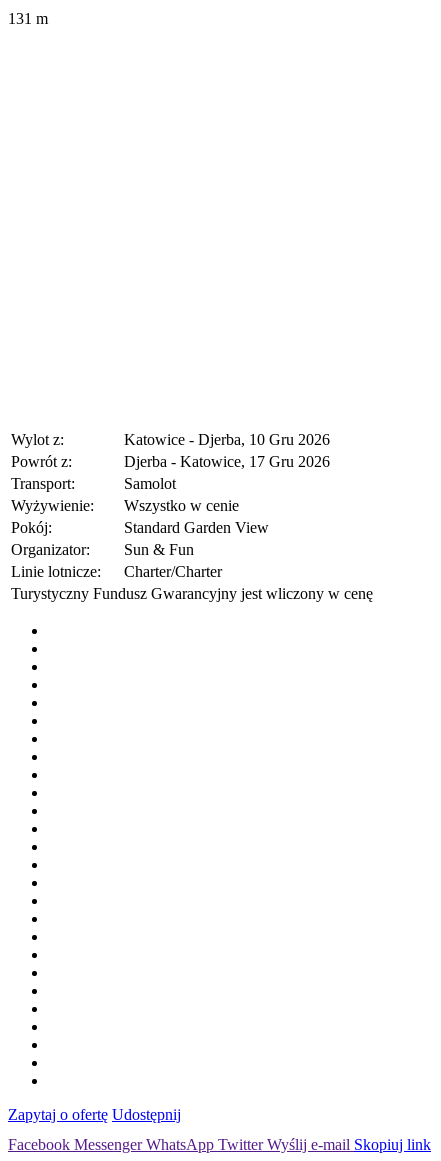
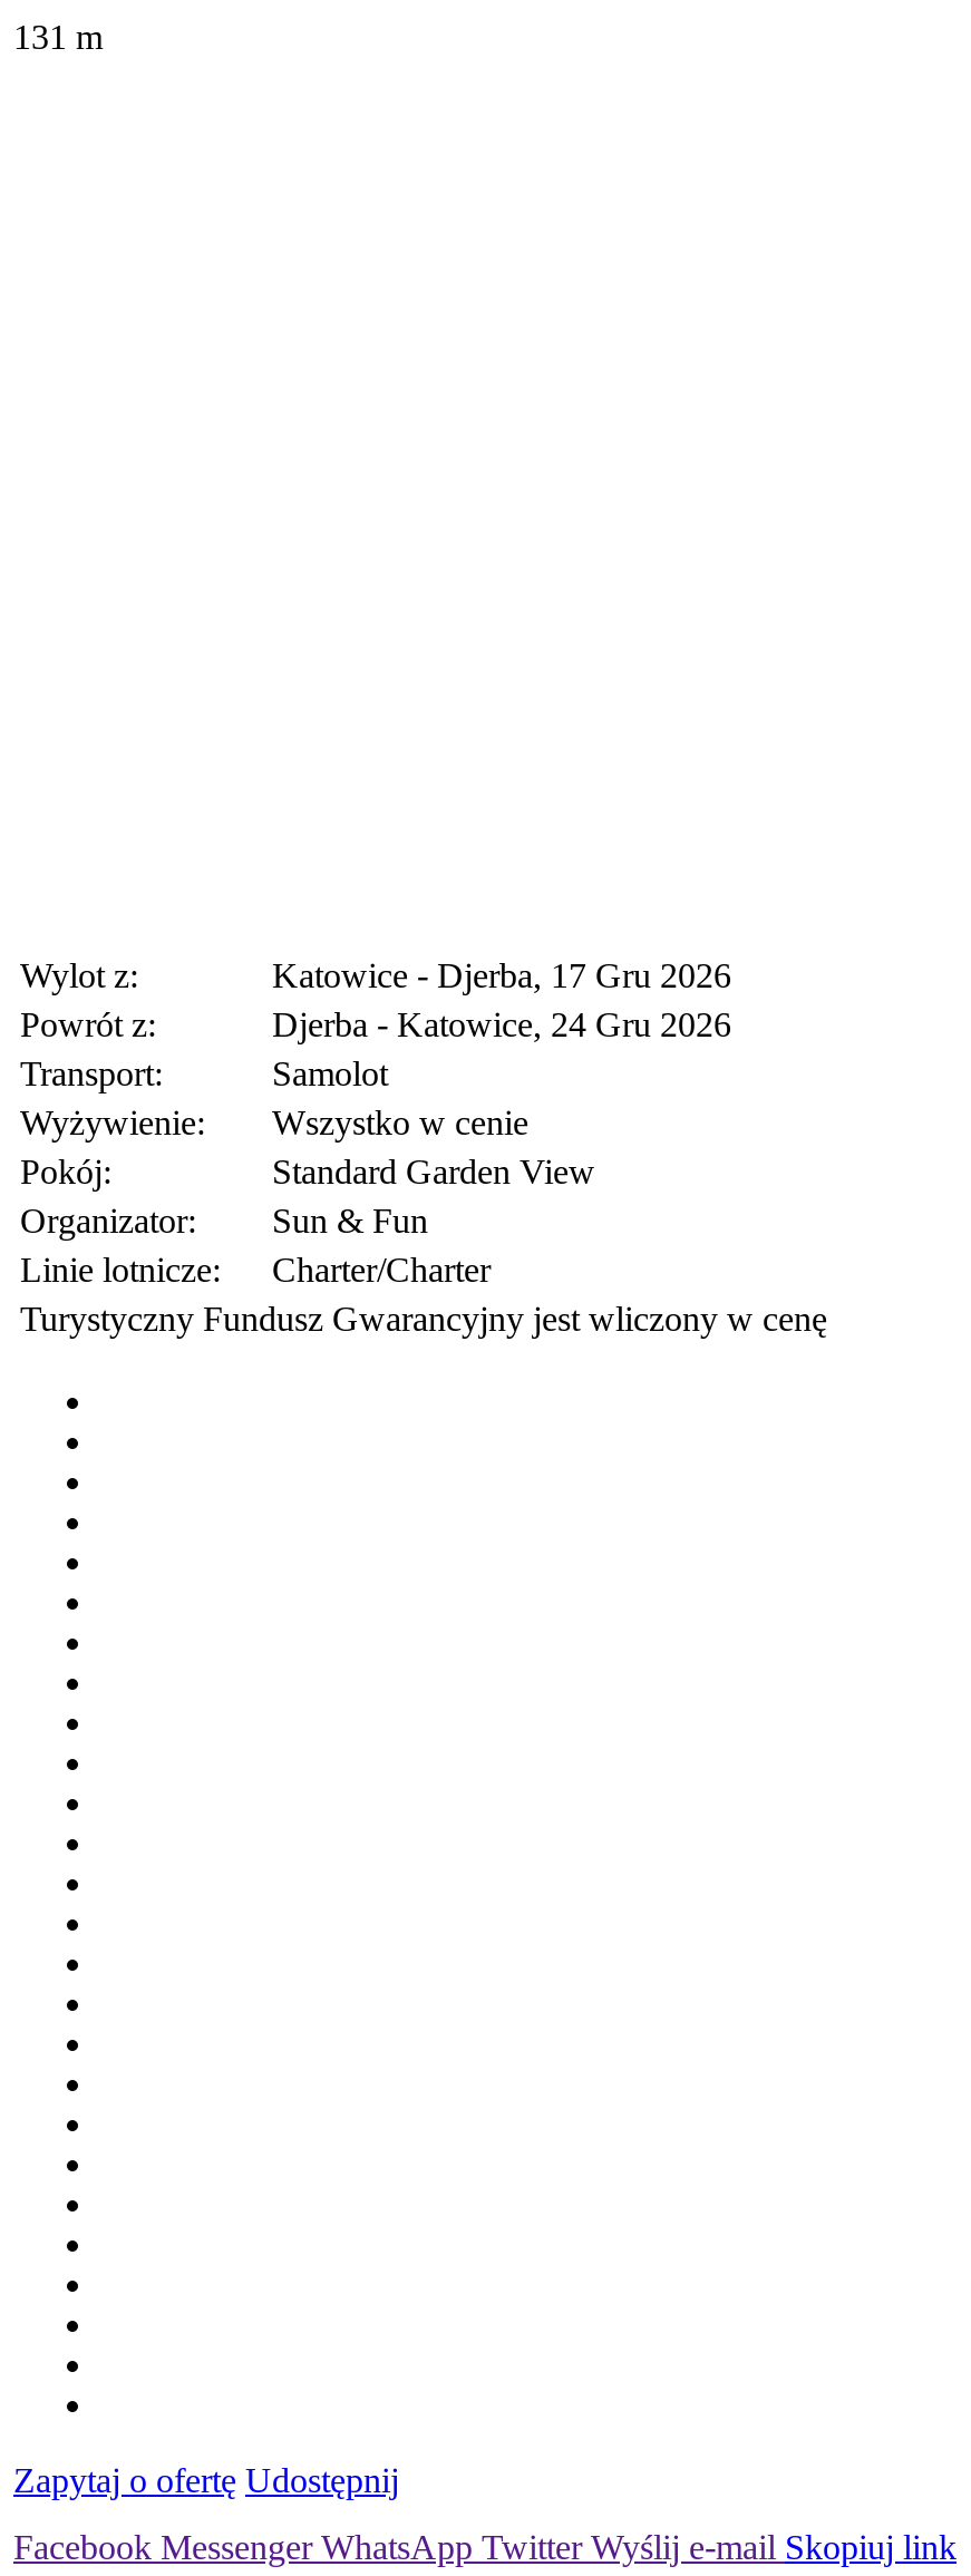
- Katowice - Djerba, 10 Gru 2026
+ Katowice - Djerba, 17 Gru 2026

- Djerba - Katowice, 17 Gru 2026
+ Djerba - Katowice, 24 Gru 2026
